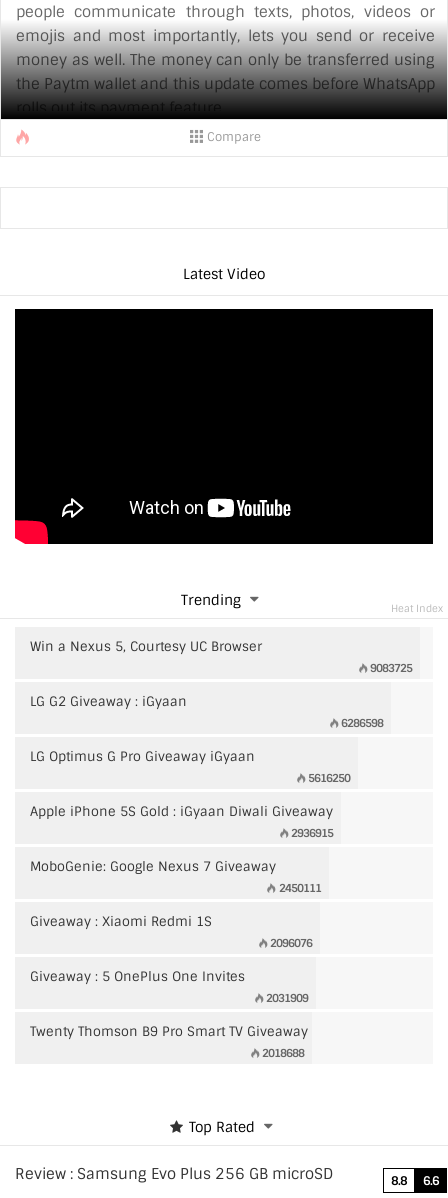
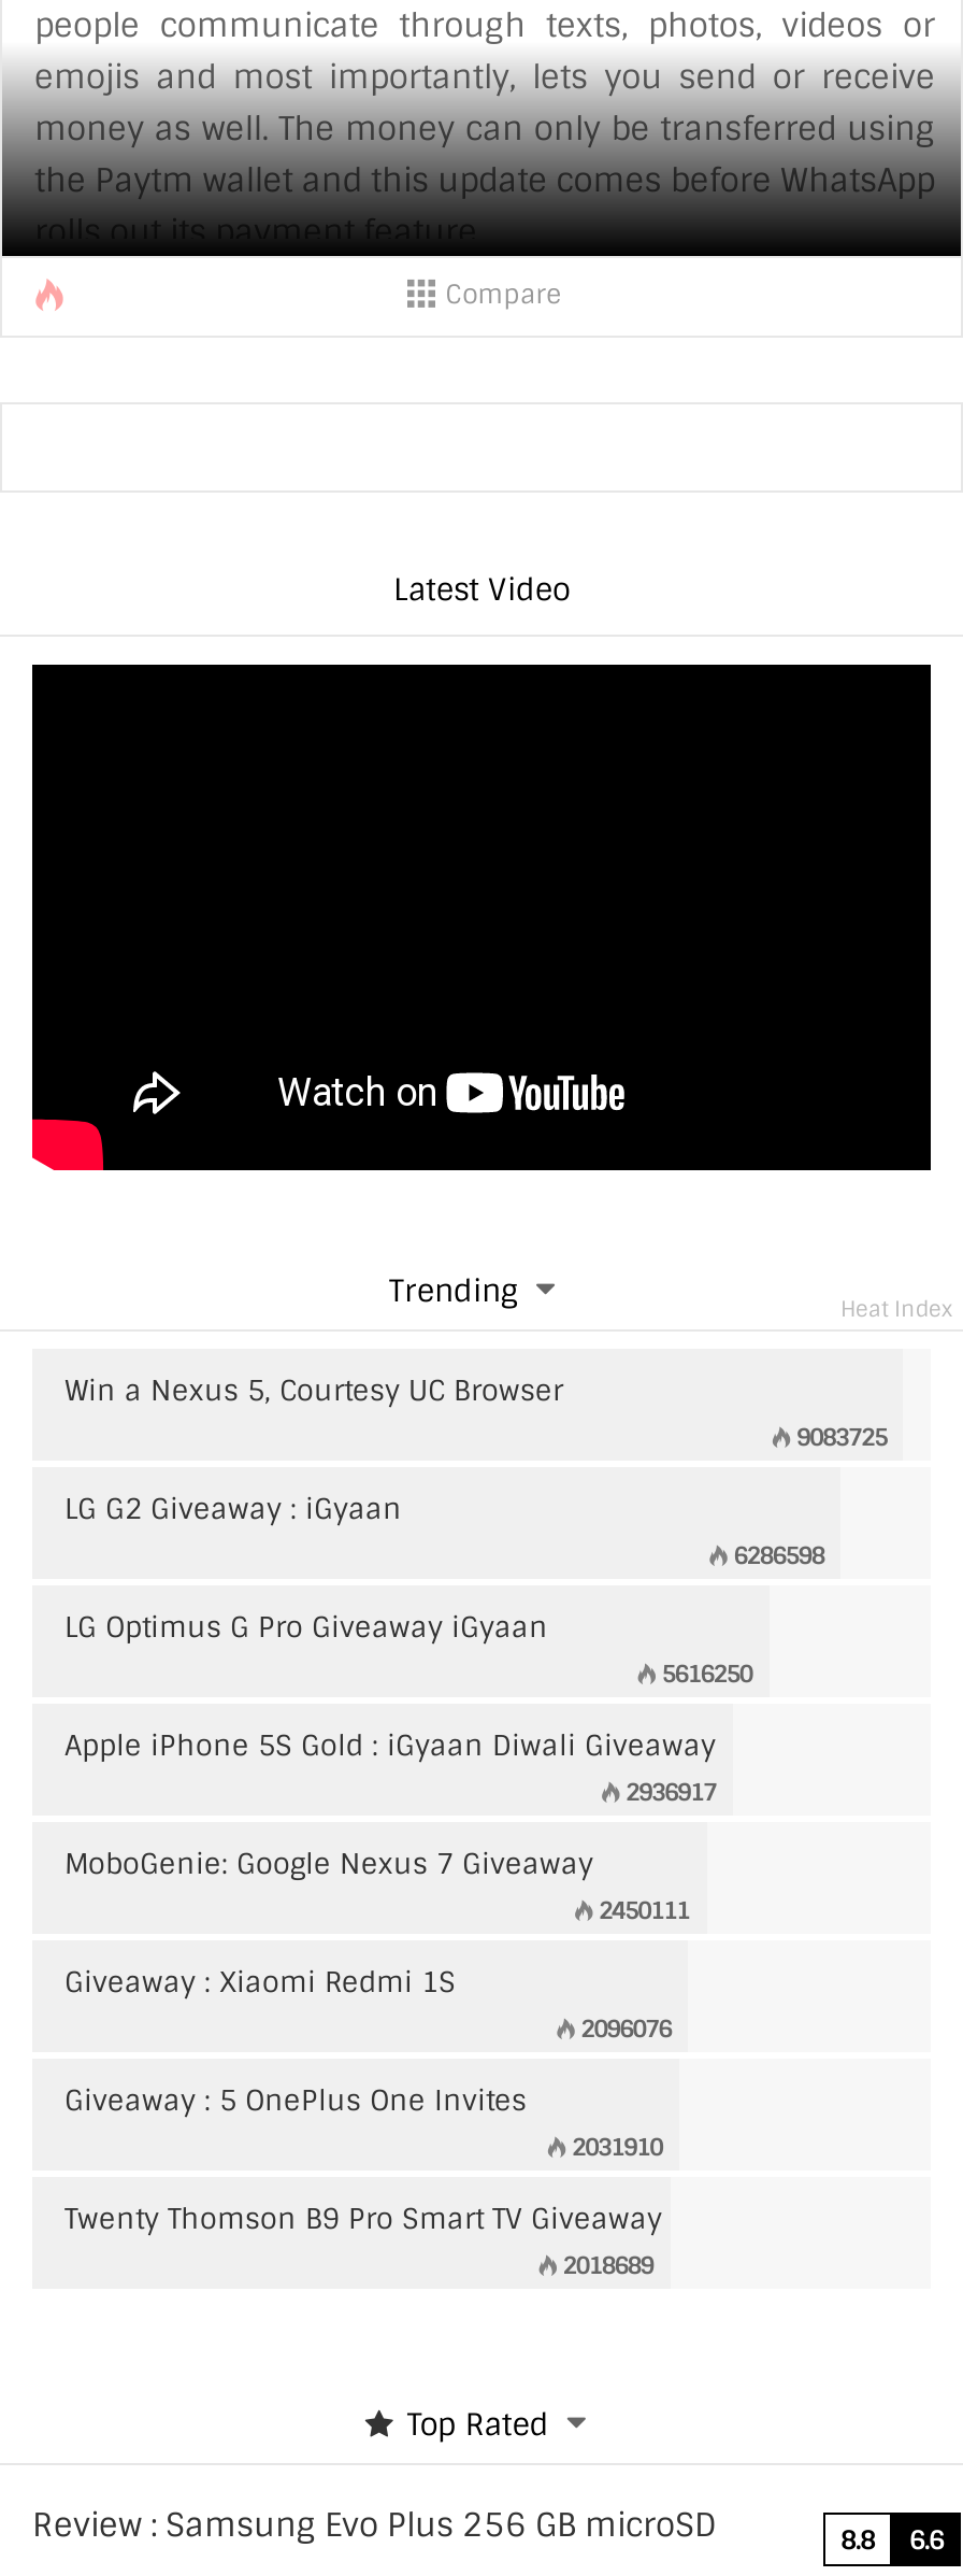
- 2936915
+ 2936917

- 2031909
+ 2031910

- 2018688
+ 2018689
